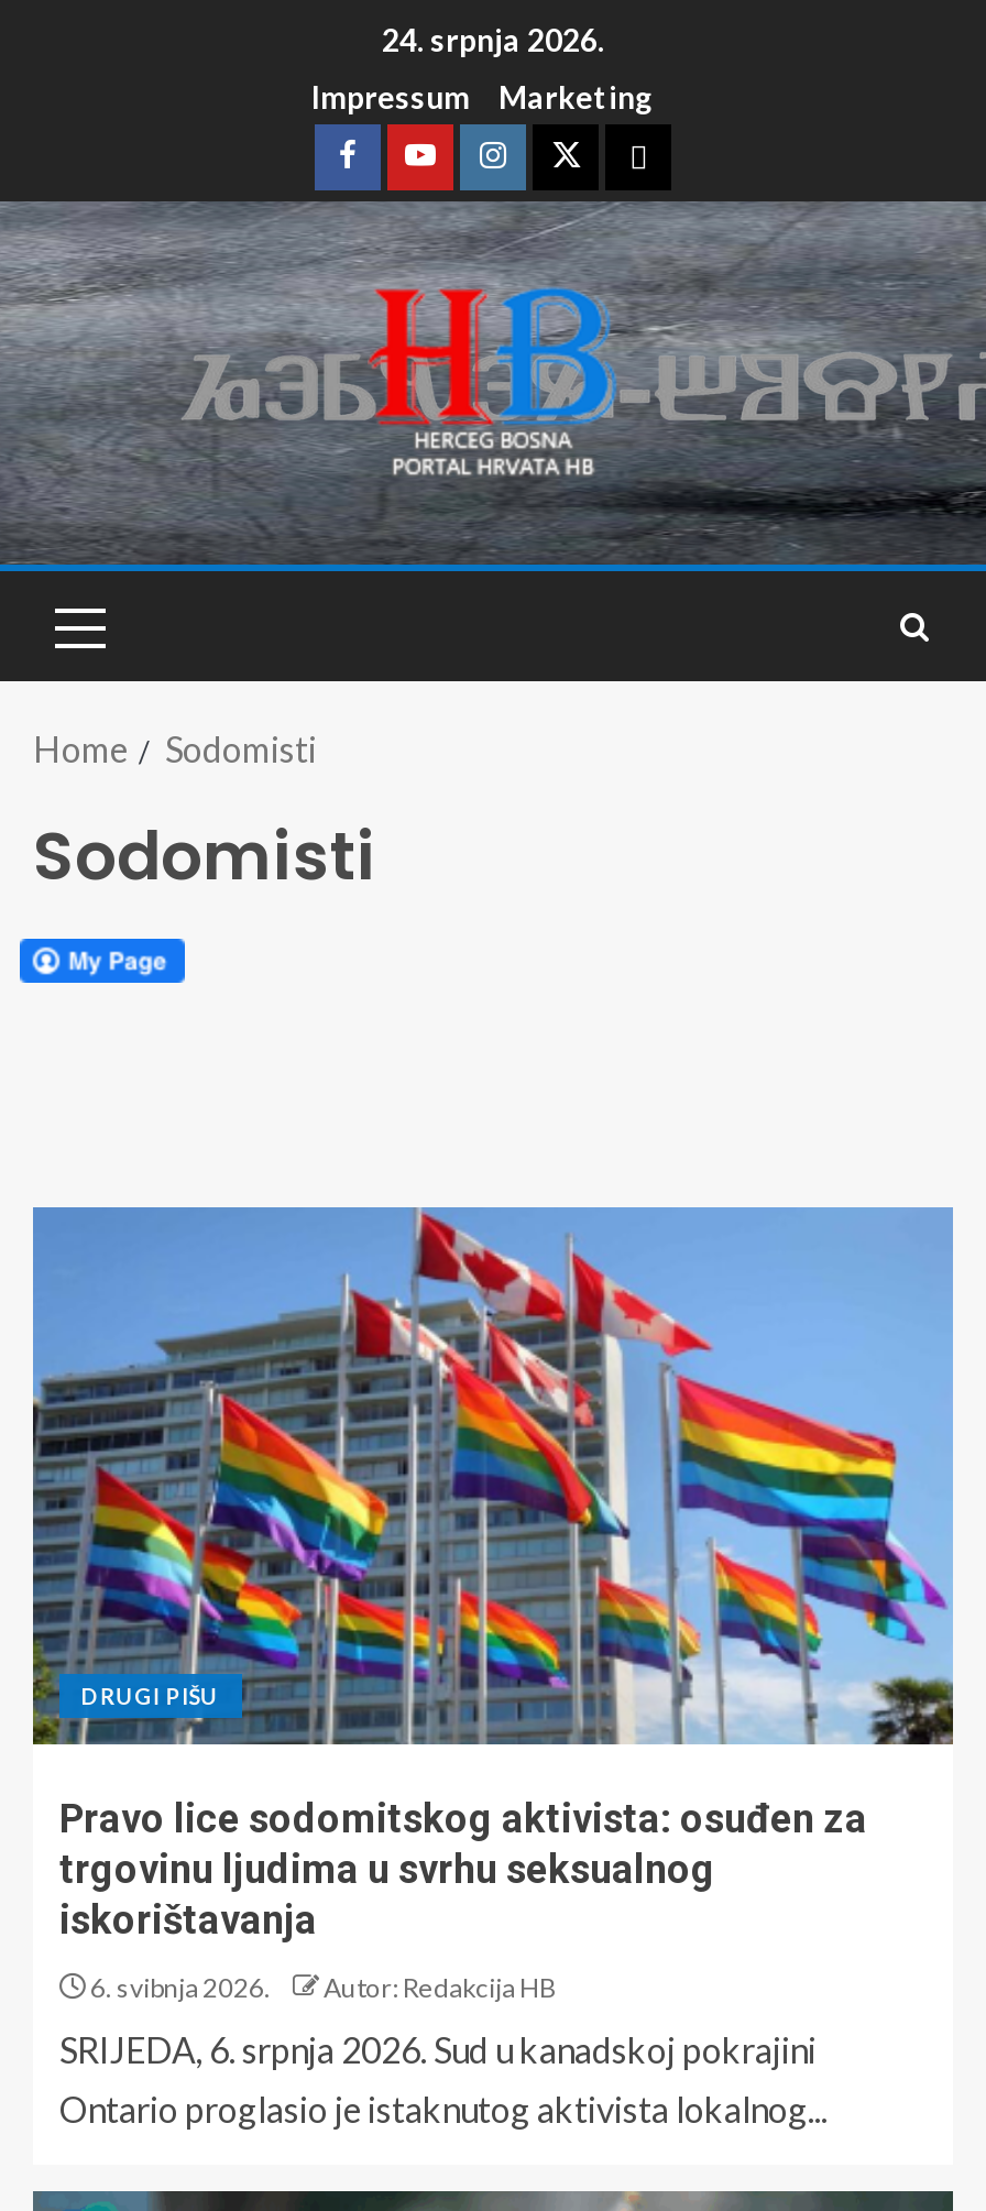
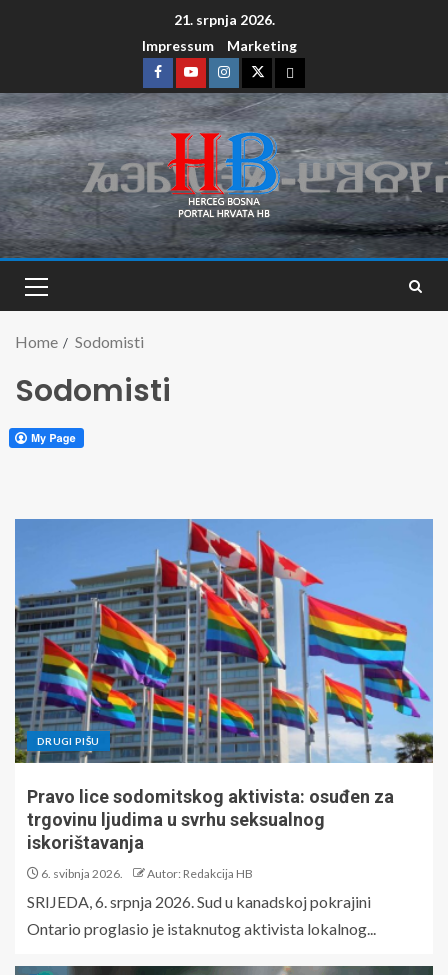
- 24. srpnja 2026.
+ 21. srpnja 2026.
